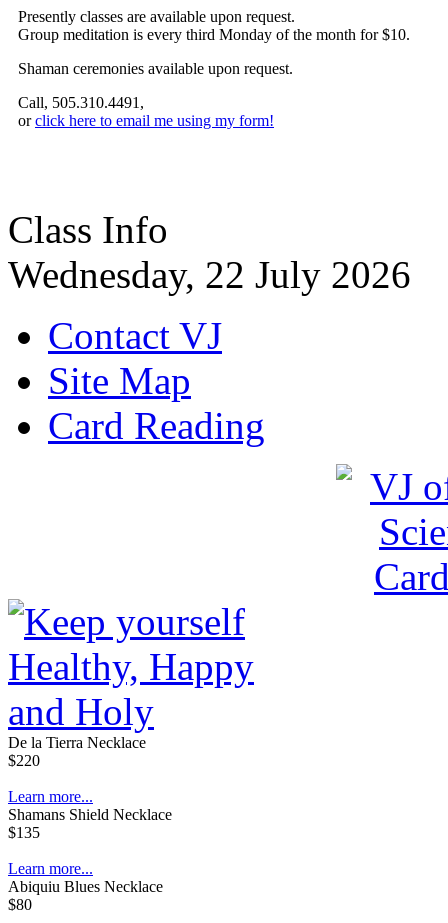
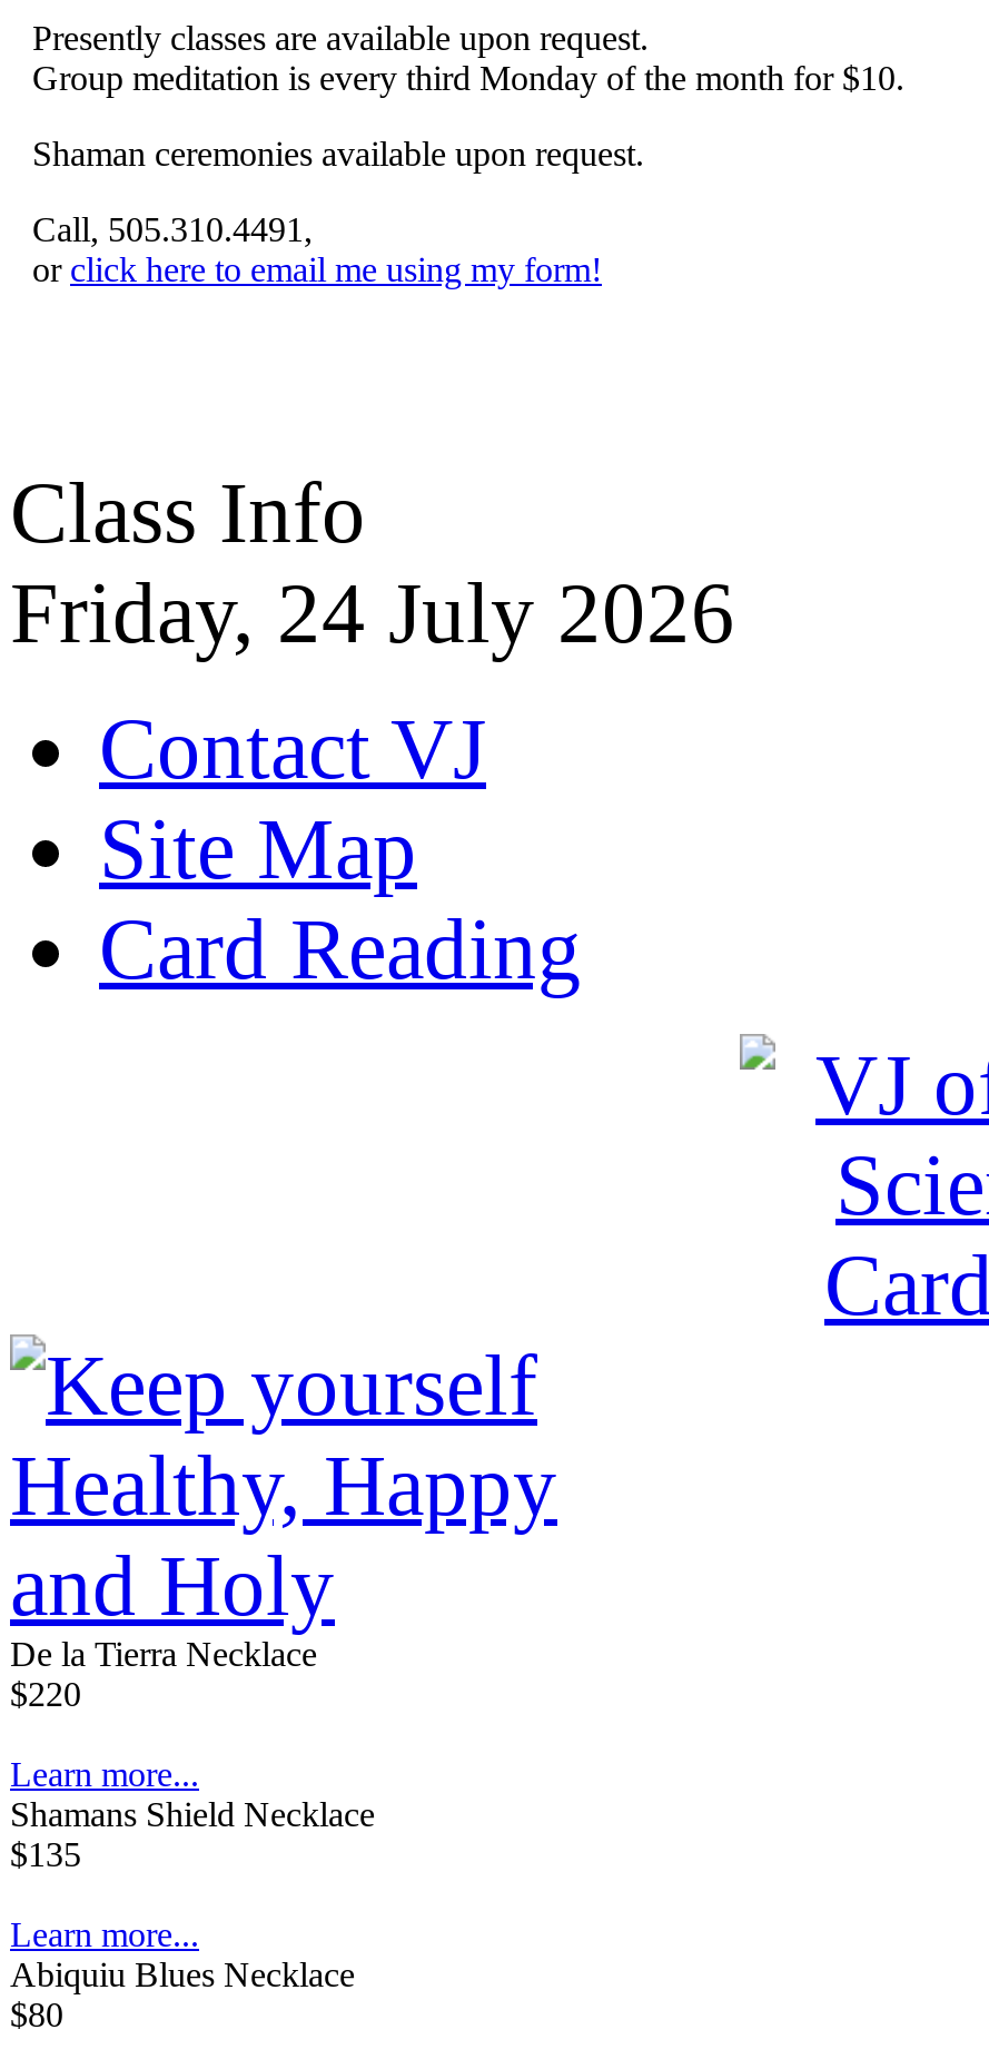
- Wednesday, 22 July 2026
+ Friday, 24 July 2026
